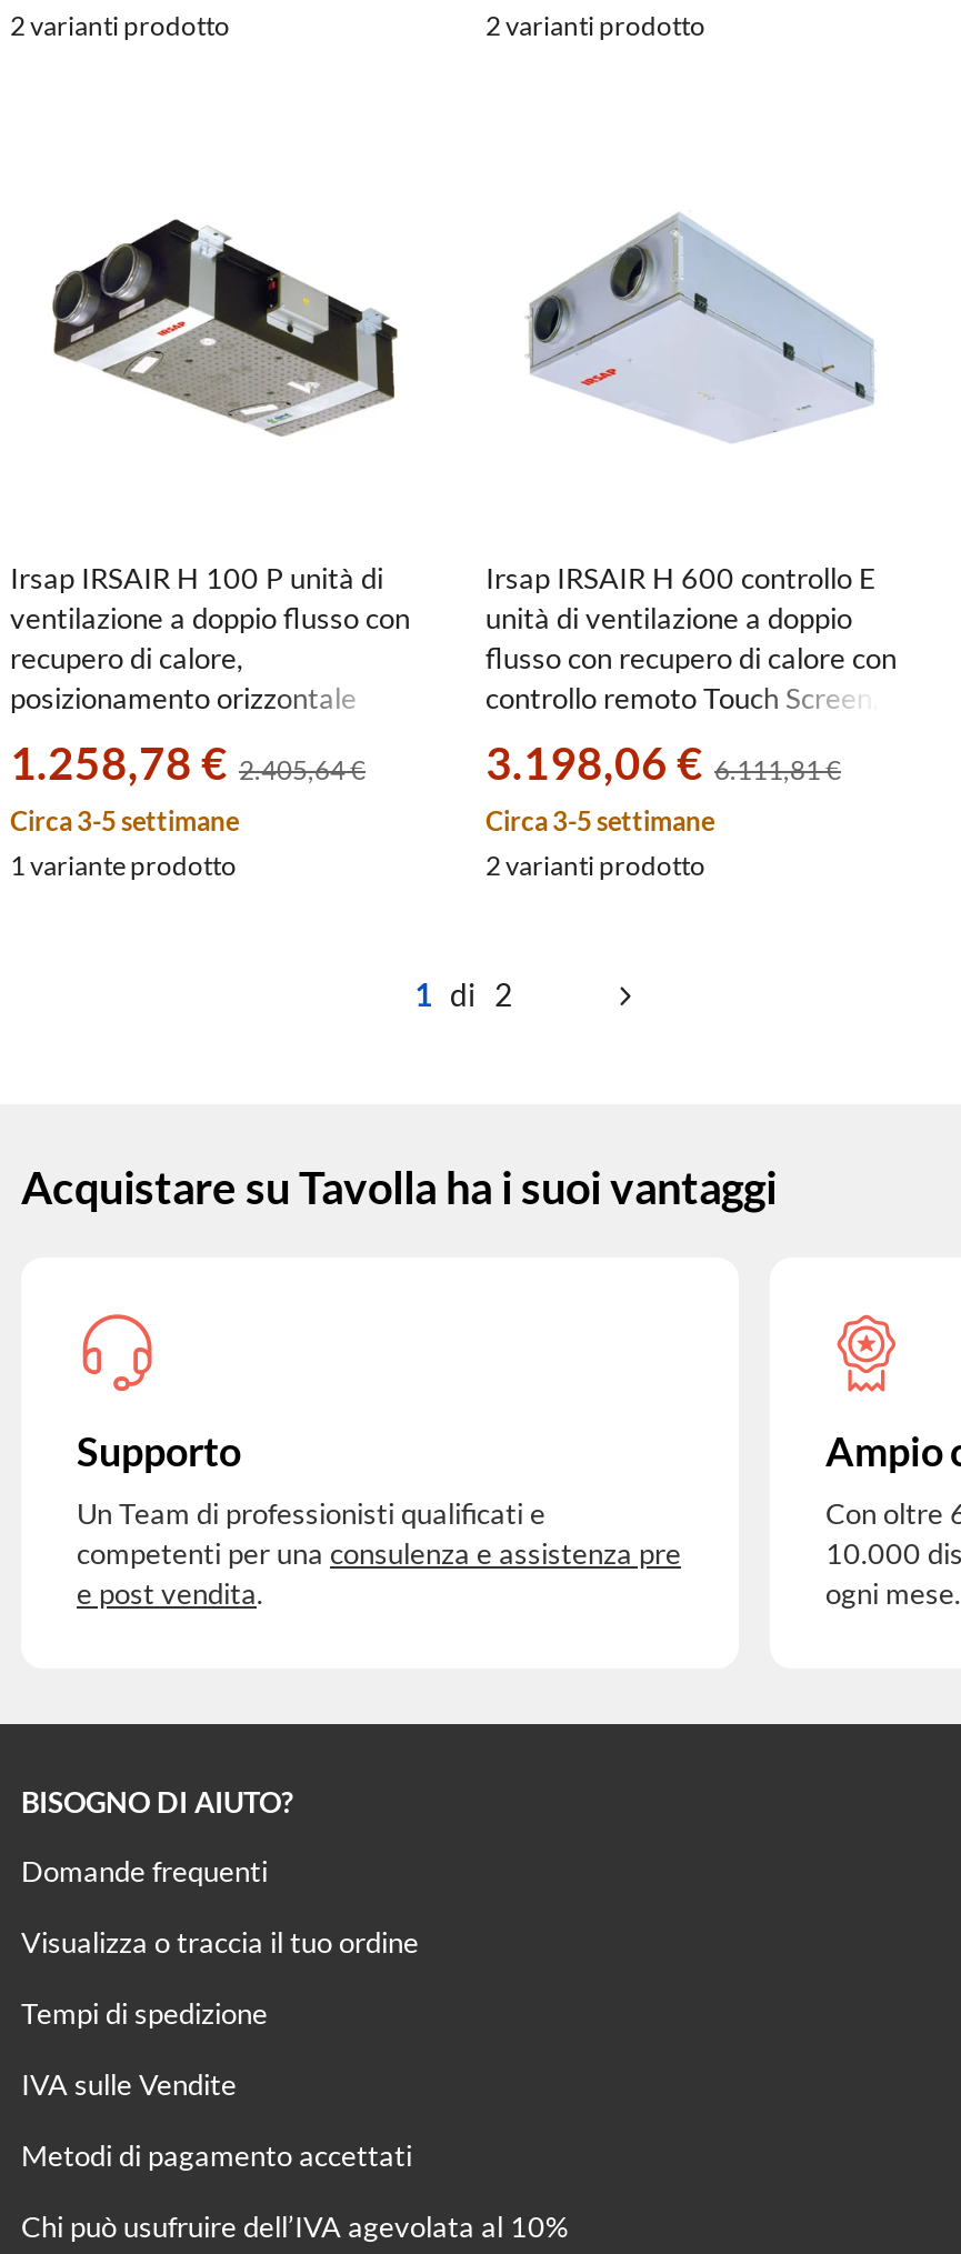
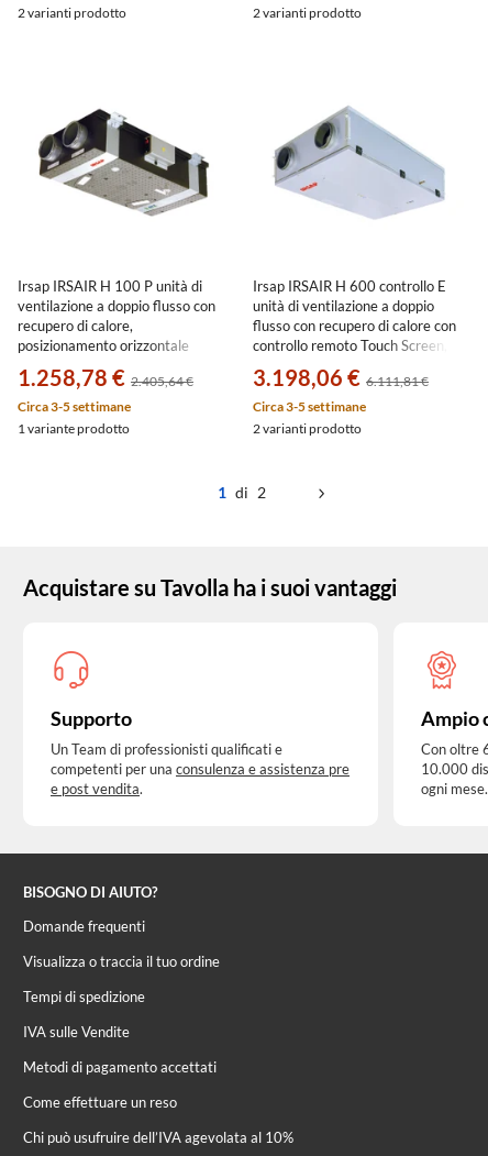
+ Come effettuare un reso
